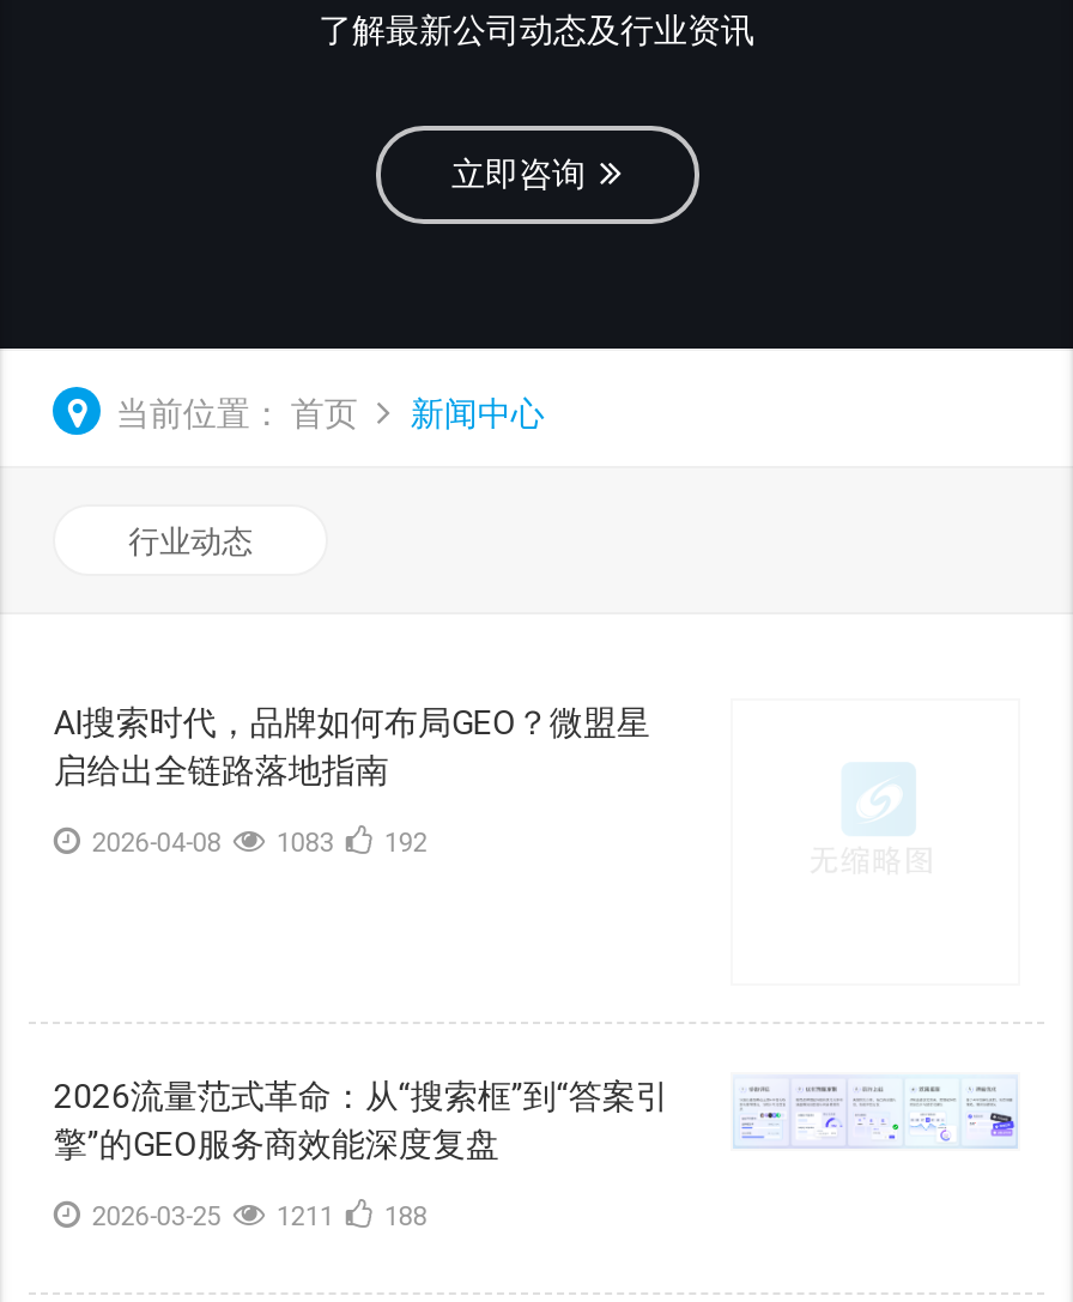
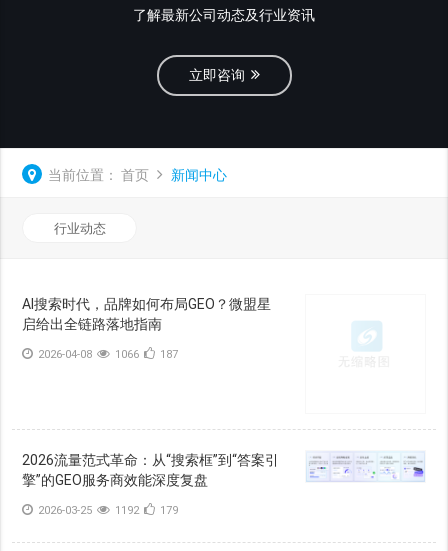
- 1083
+ 1066

- 192
+ 187

- 1211
+ 1192

- 188
+ 179
